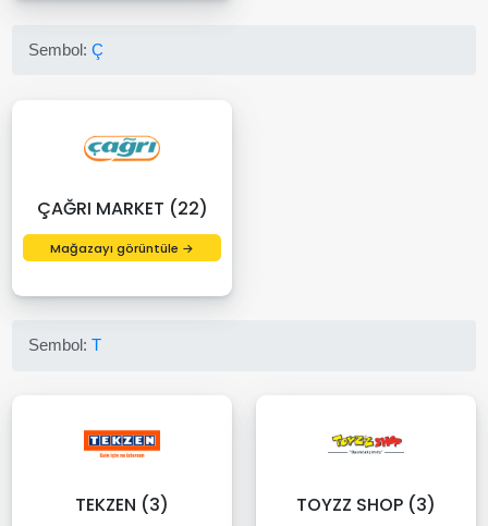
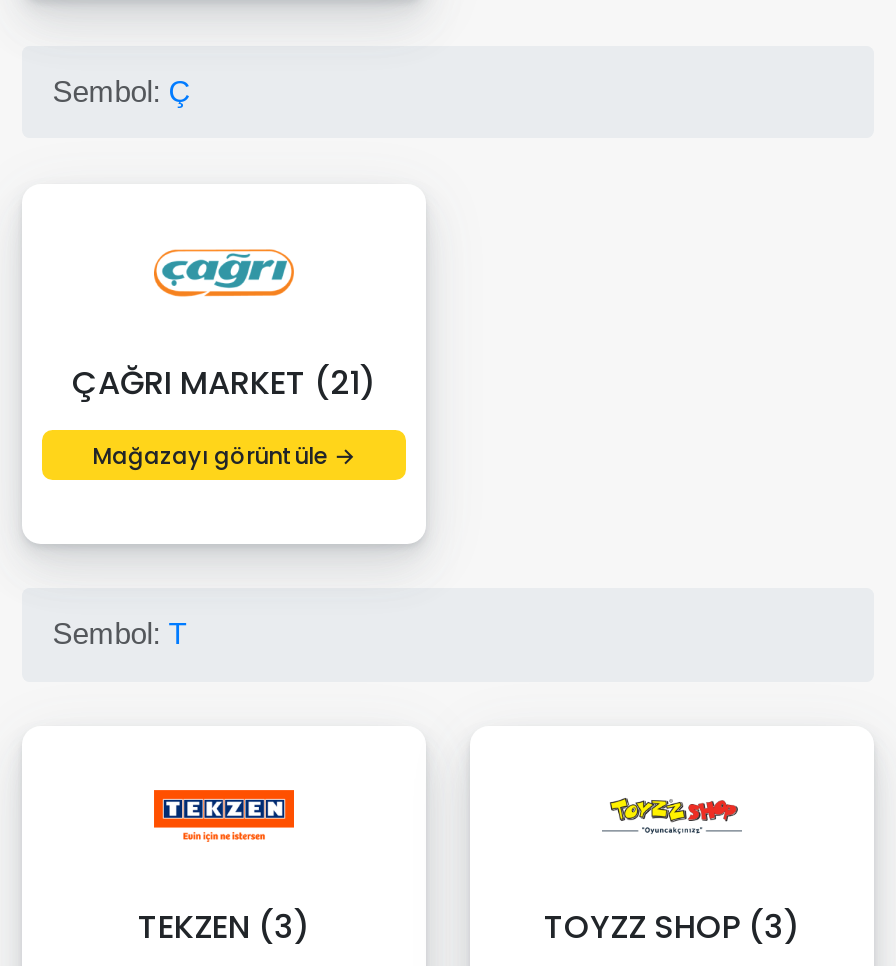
- ÇAĞRI MARKET (22)
+ ÇAĞRI MARKET (21)
